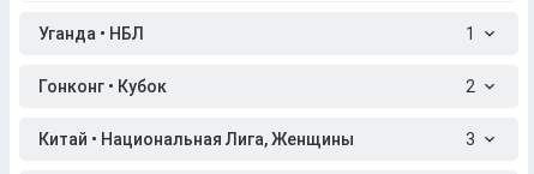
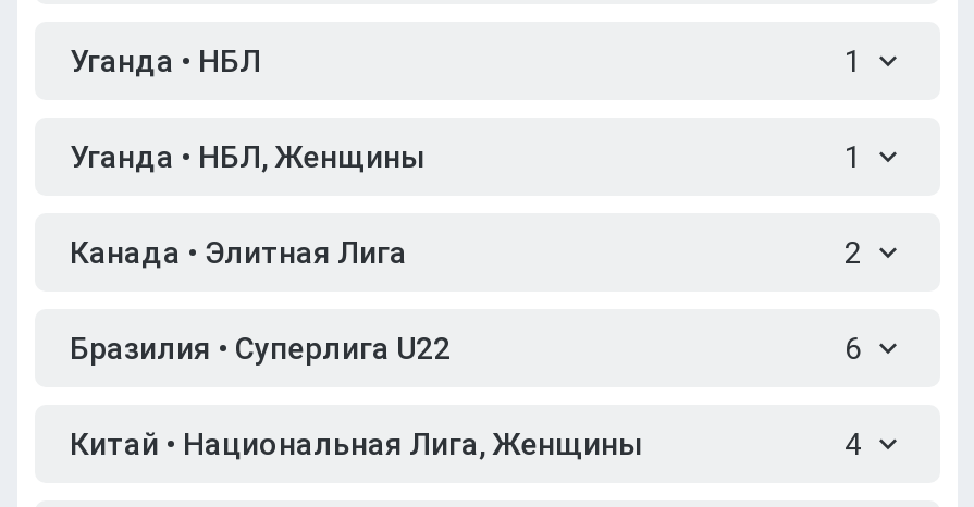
- Гонконг • Кубок
+ Уганда • НБЛ, Женщины
+ 1
+ Канада • Элитная Лига

+ Бразилия • Суперлига U22
+ 6

- 3
+ 4
